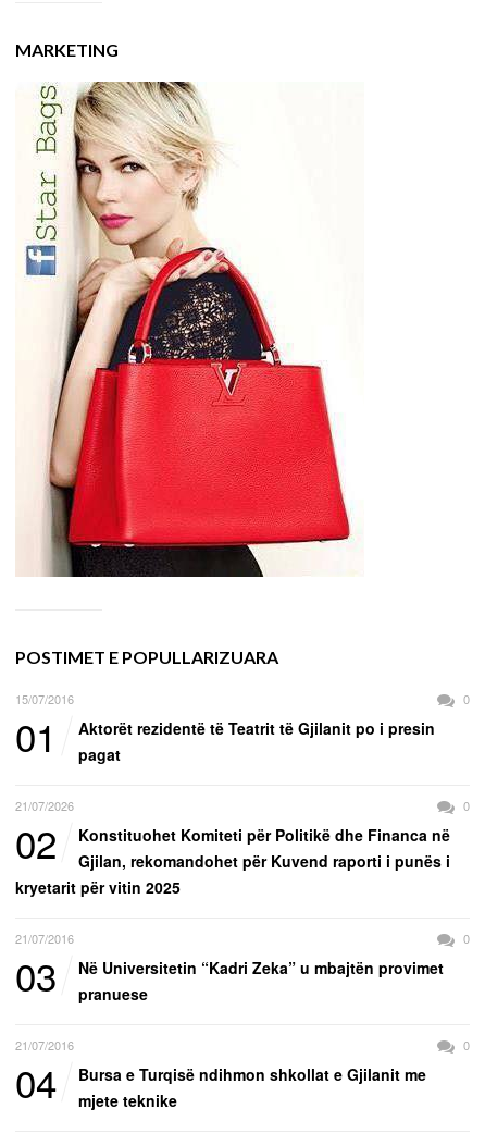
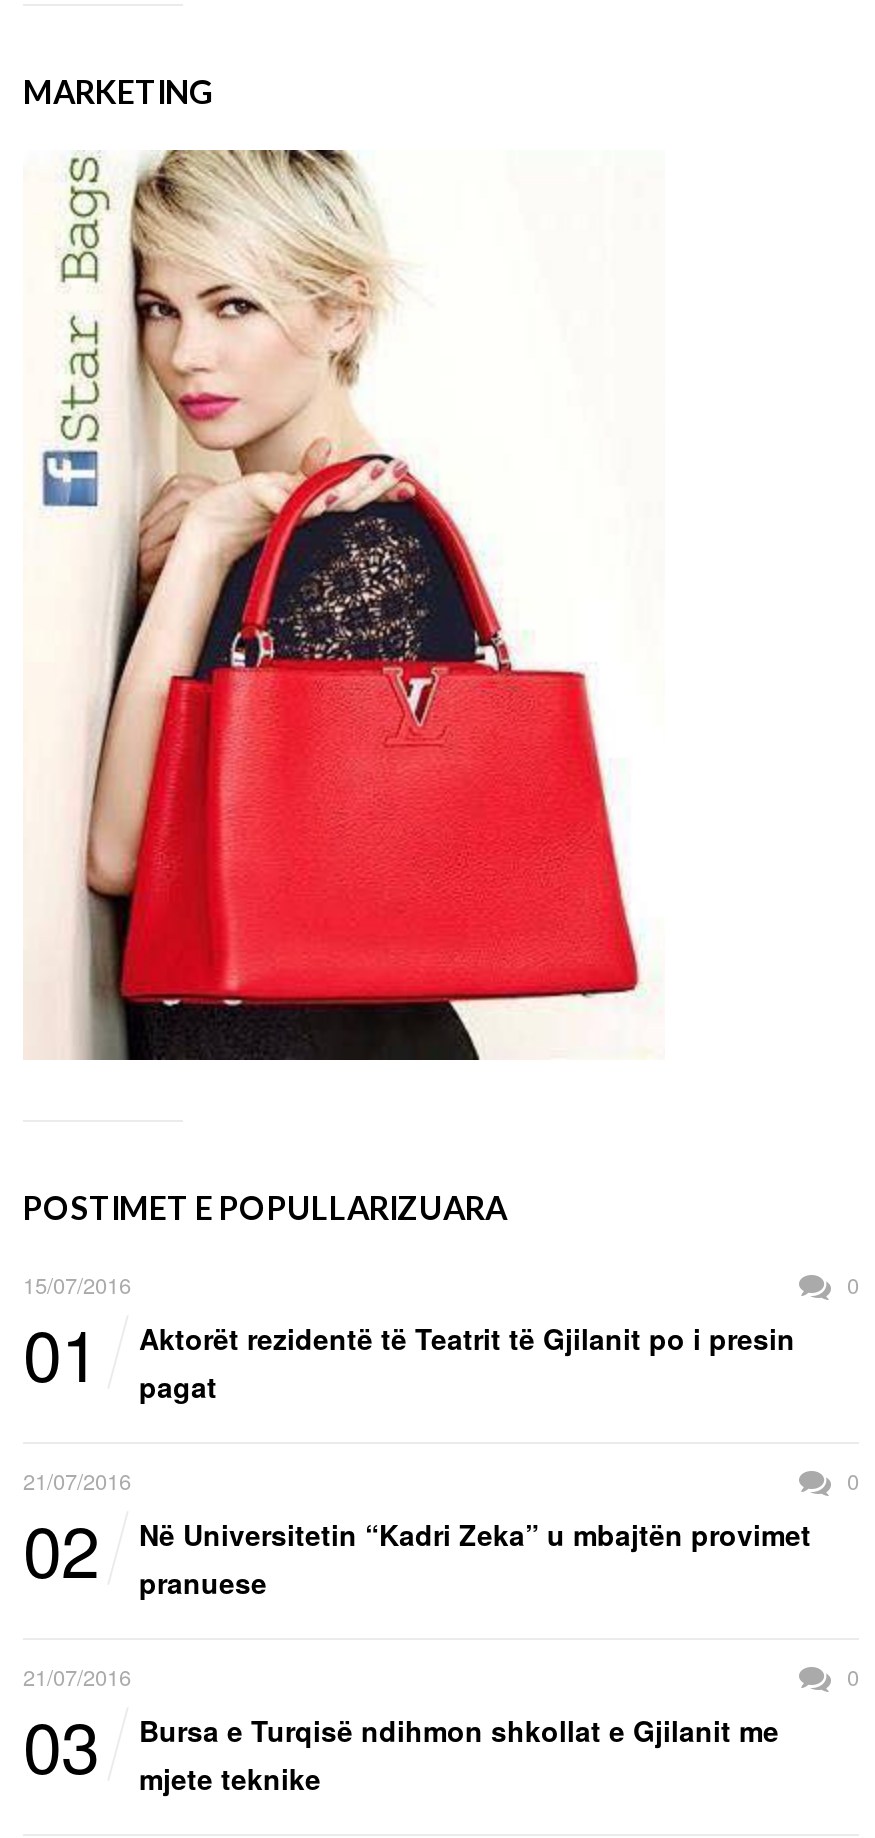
- 21/07/2026
+ 21/07/2016

- Konstituohet Komiteti për Politikë dhe Financa në
- Gjilan, rekomandohet për Kuvend raporti i punës i
- kryetarit për vitin 2025
- 21/07/2016
- 0
- 03

- 04 Bursa e Turqisë ndihmon shkollat e Gjilanit me mjete teknike
+ 03 Bursa e Turqisë ndihmon shkollat e Gjilanit me mjete teknike
